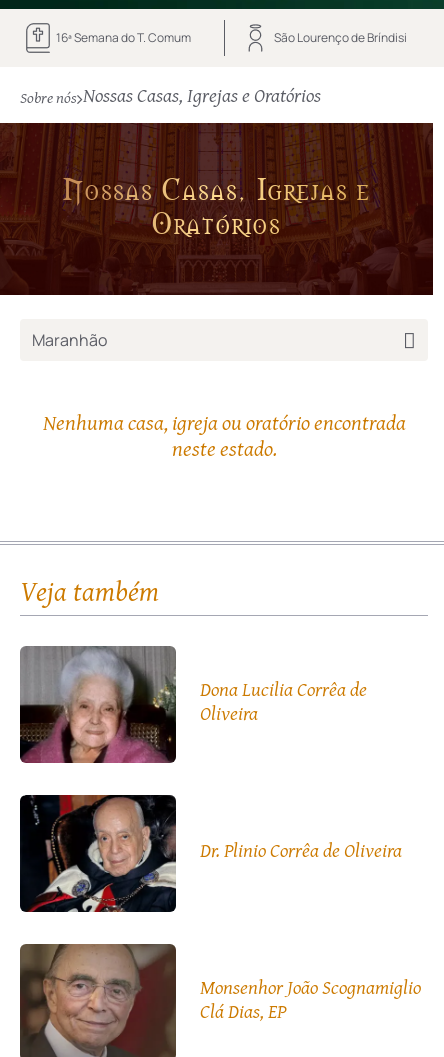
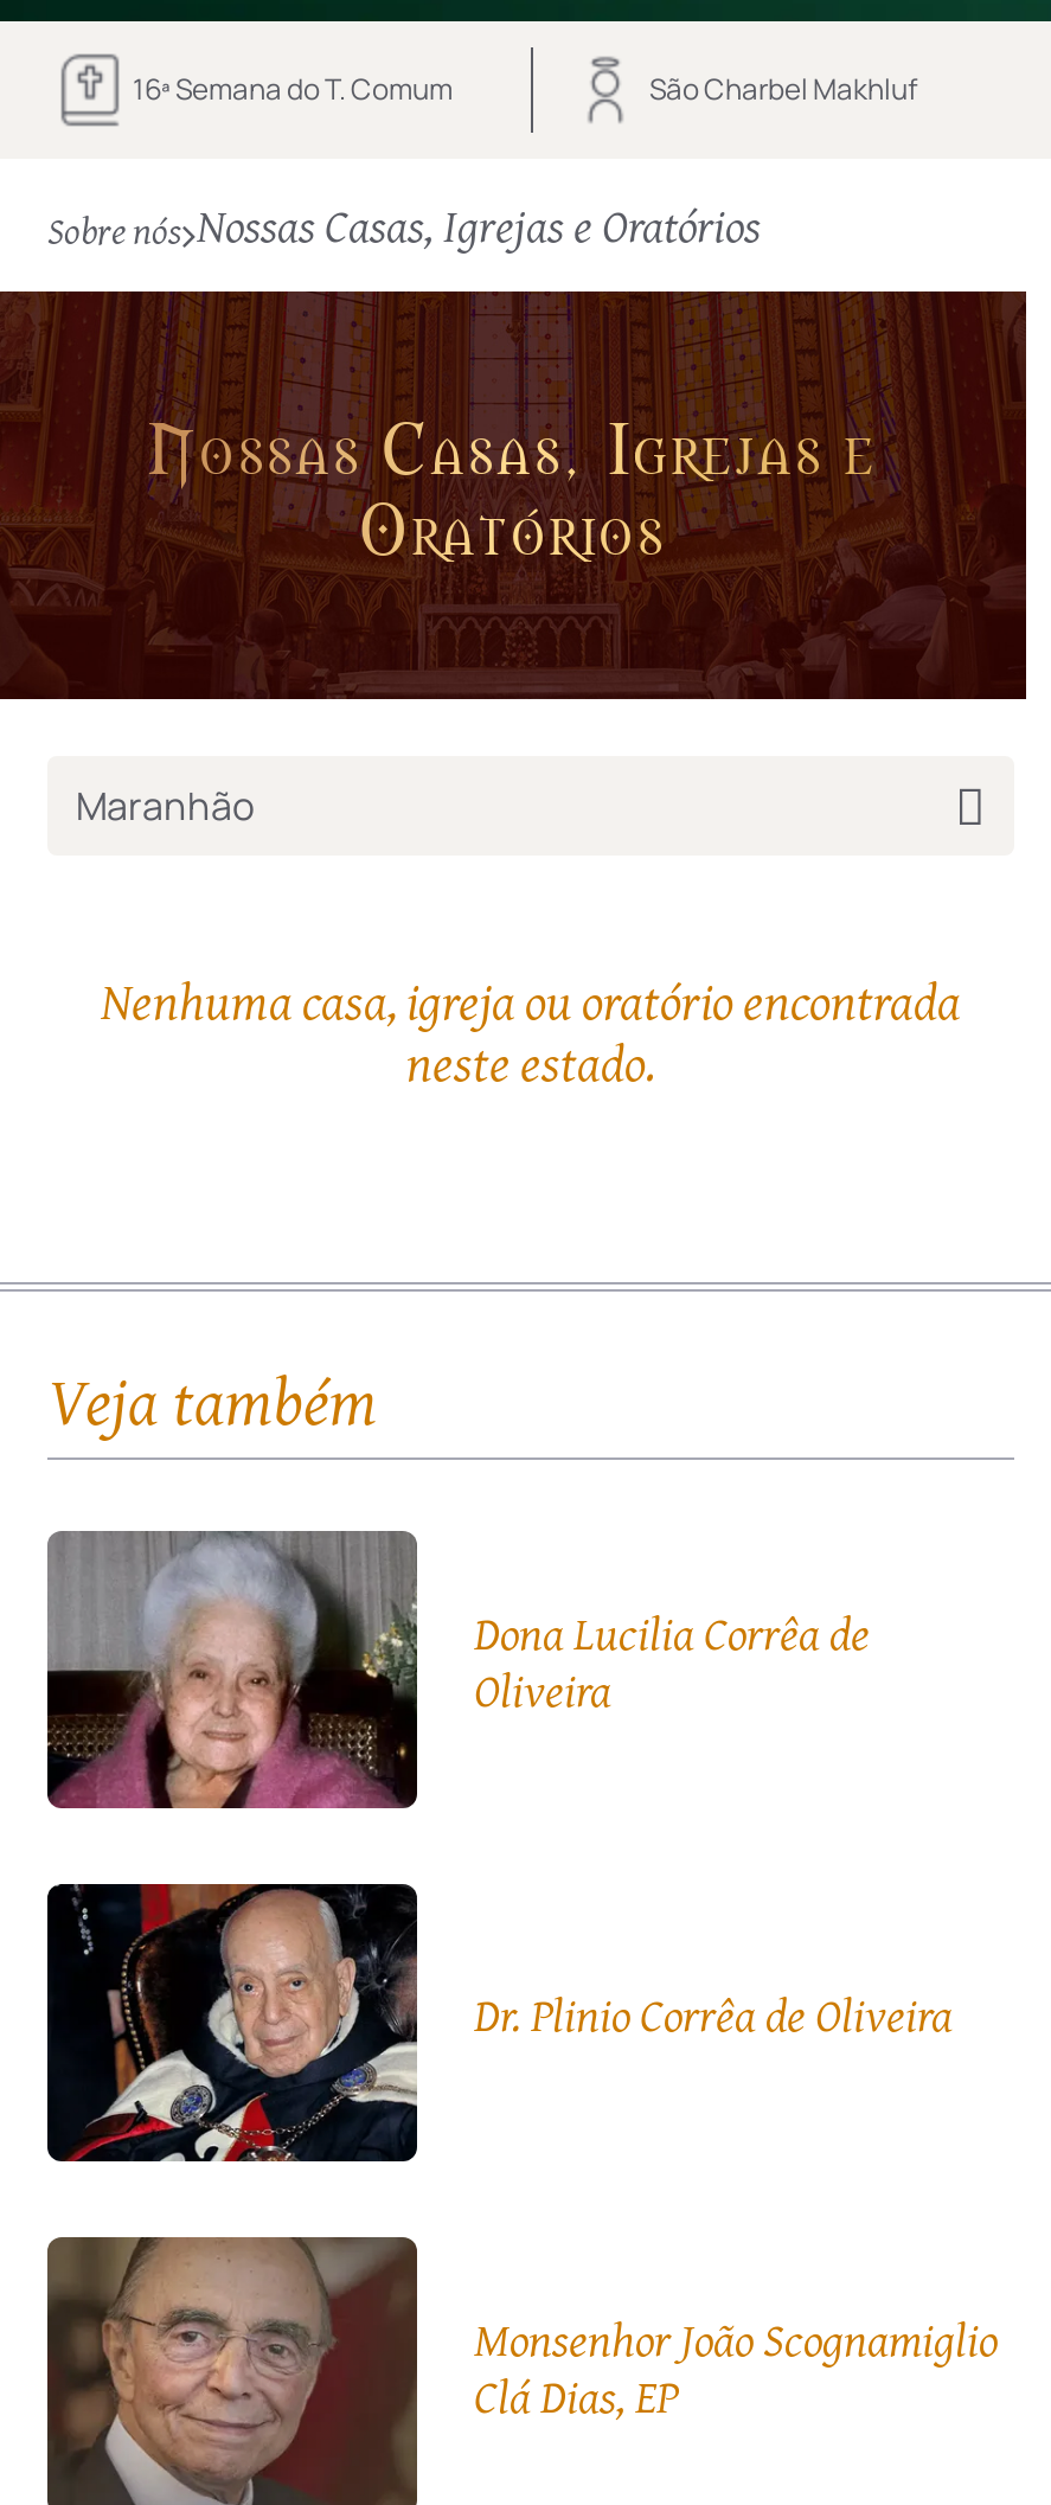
- São Lourenço de Bríndisi
+ São Charbel Makhluf
